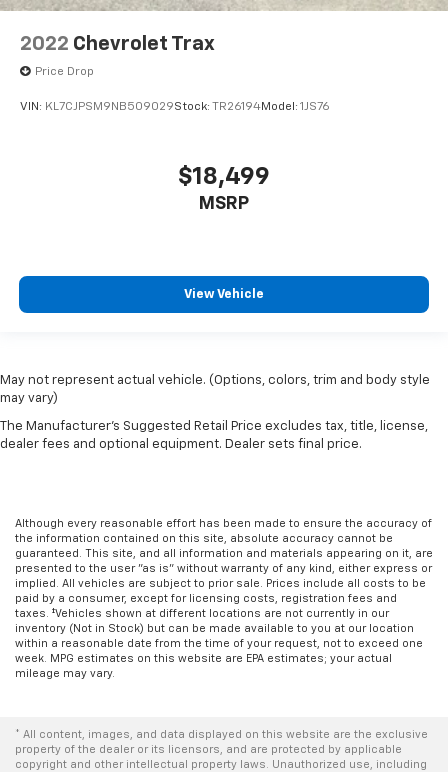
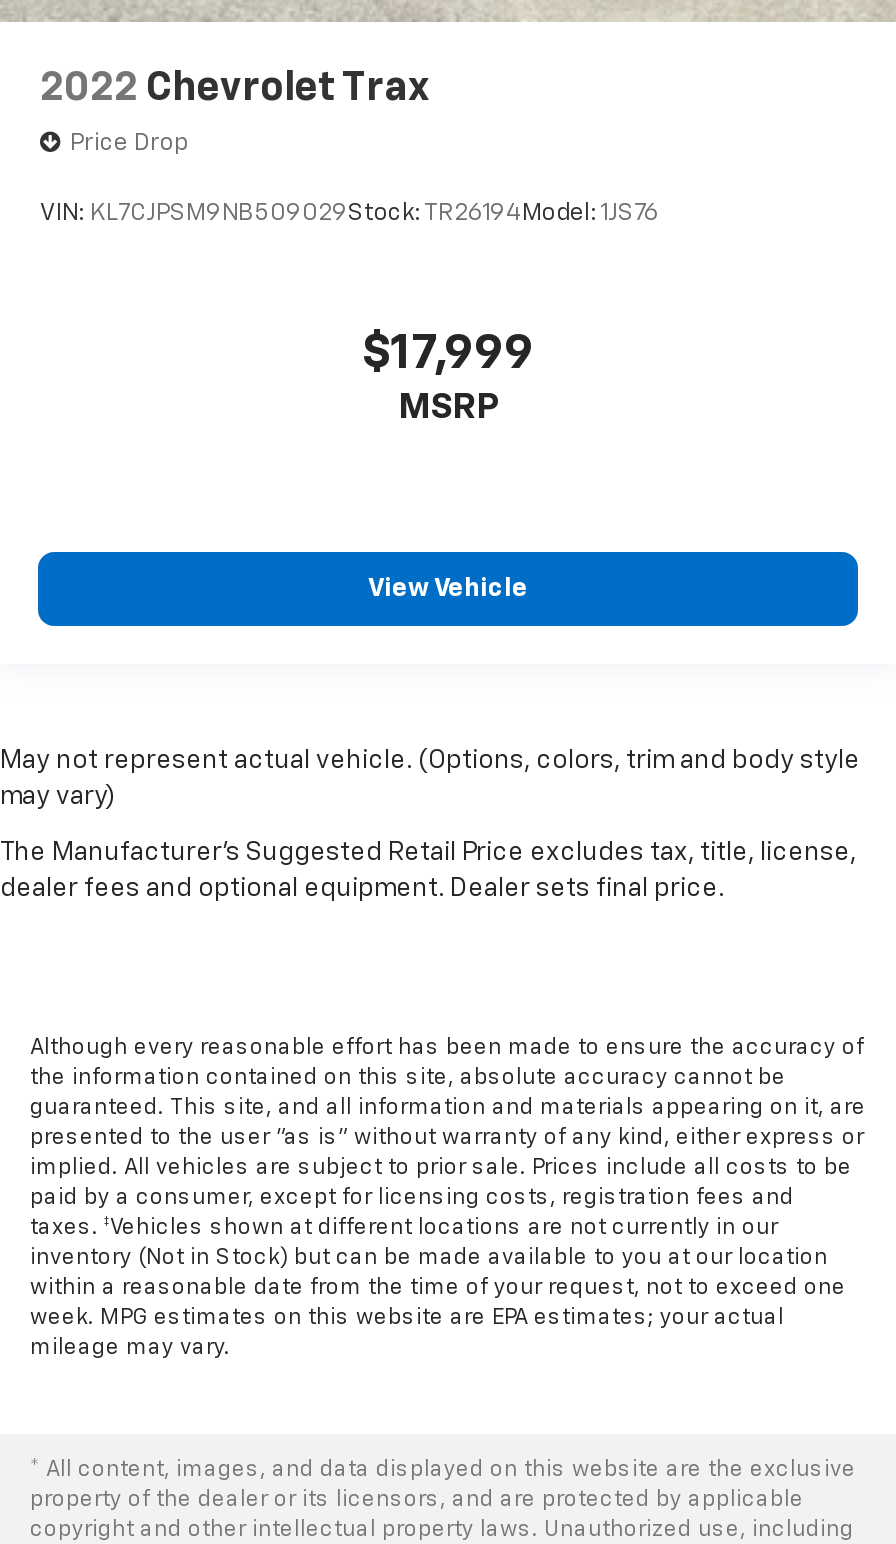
- $18,499
+ $17,999
